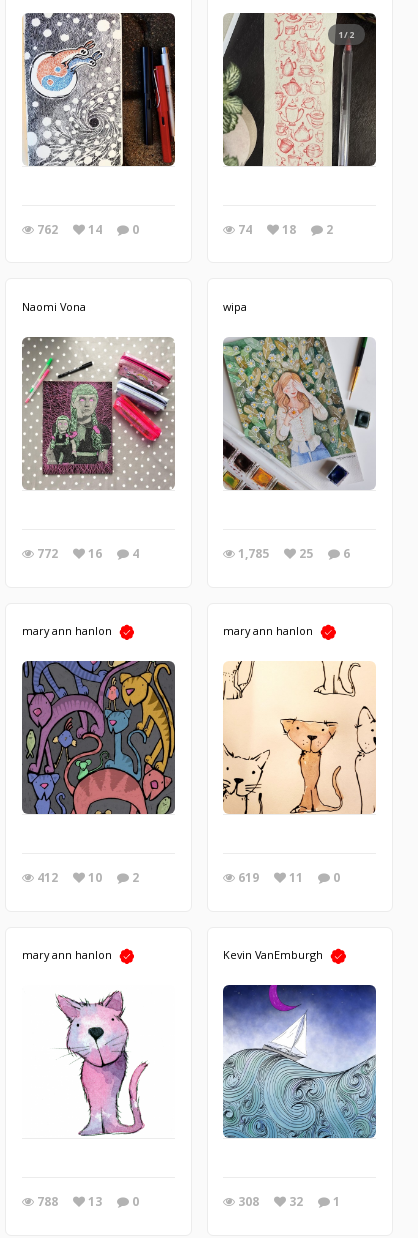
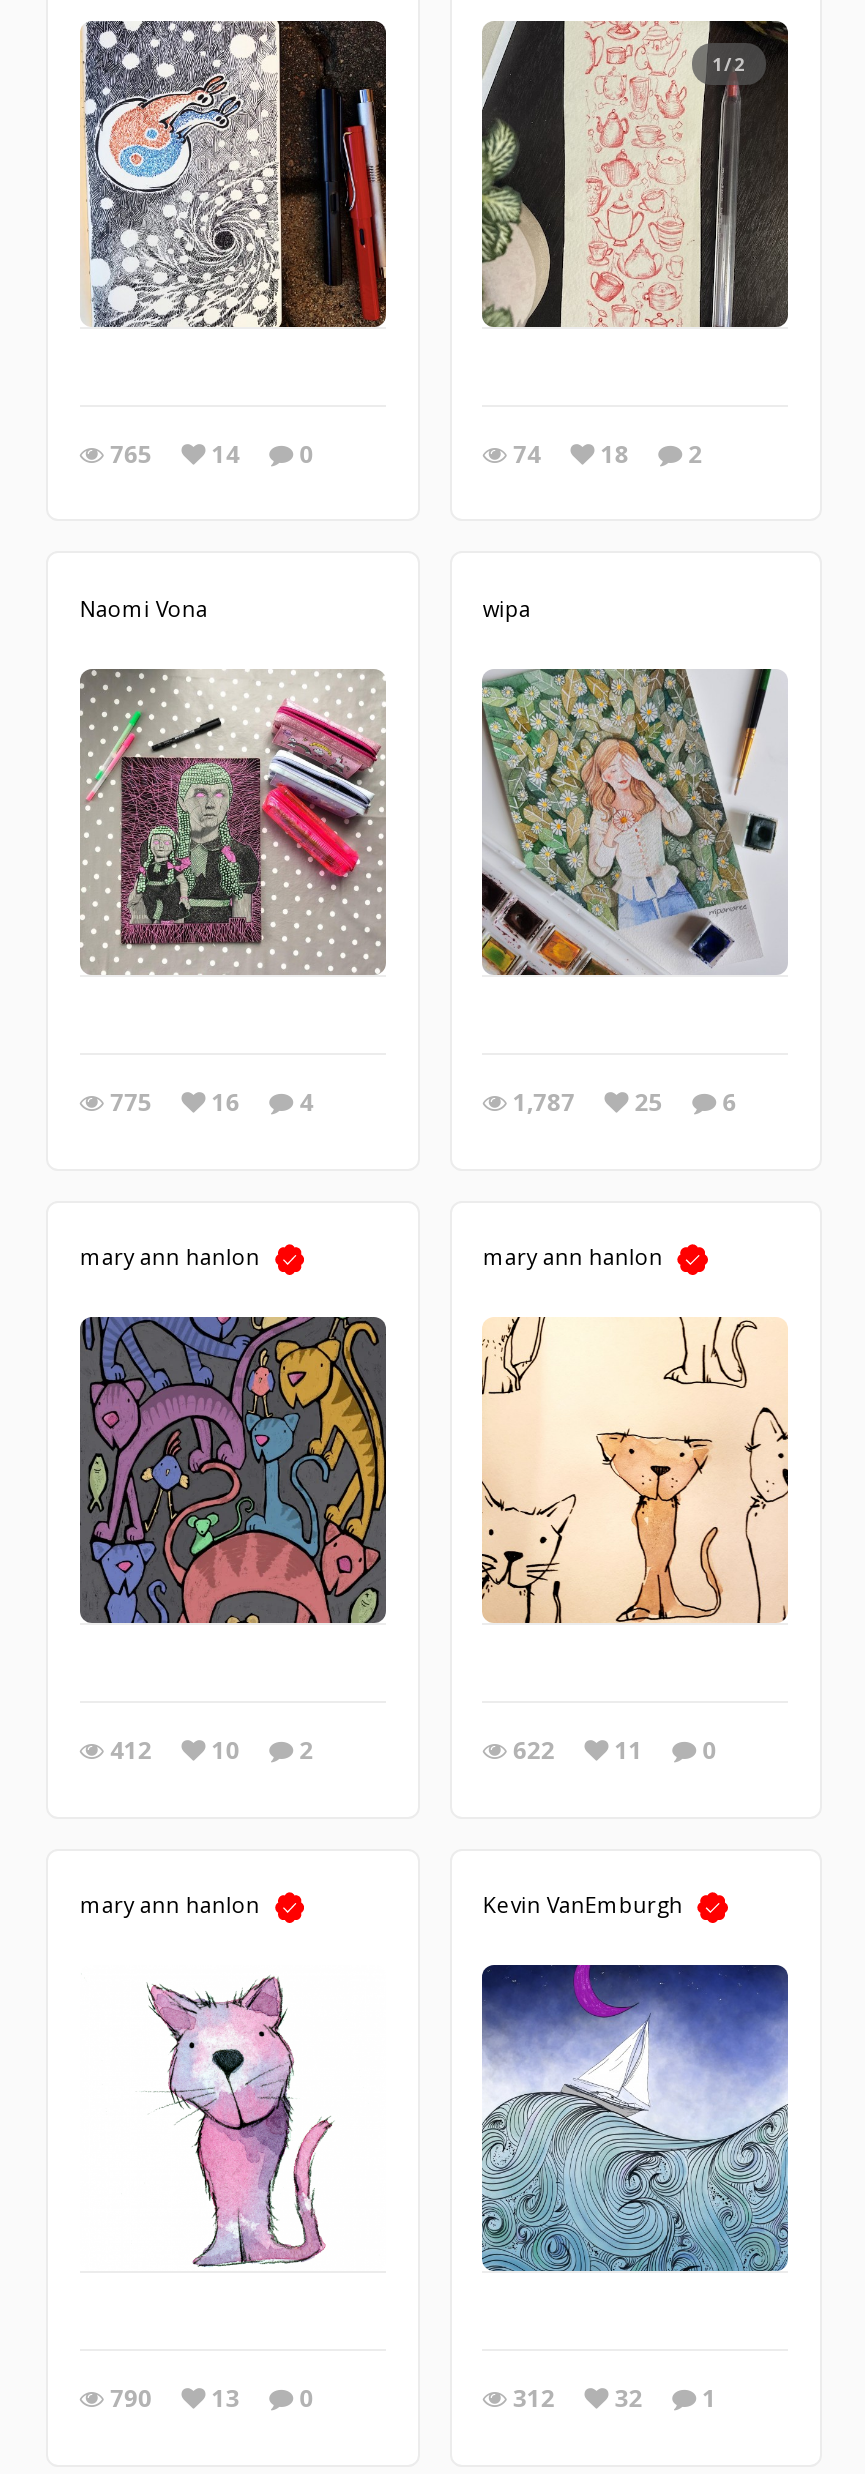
- 762 14 0
+ 765 14 0

- 772 16 4
+ 775 16 4

- 1,785 25 6
+ 1,787 25 6

- 619 11 0
+ 622 11 0

- 788 13 0
+ 790 13 0

- 308 32 1
+ 312 32 1
